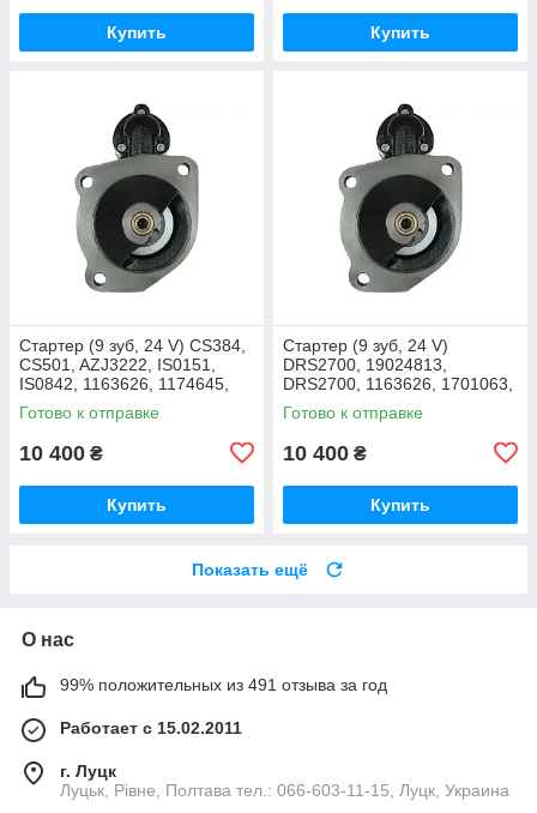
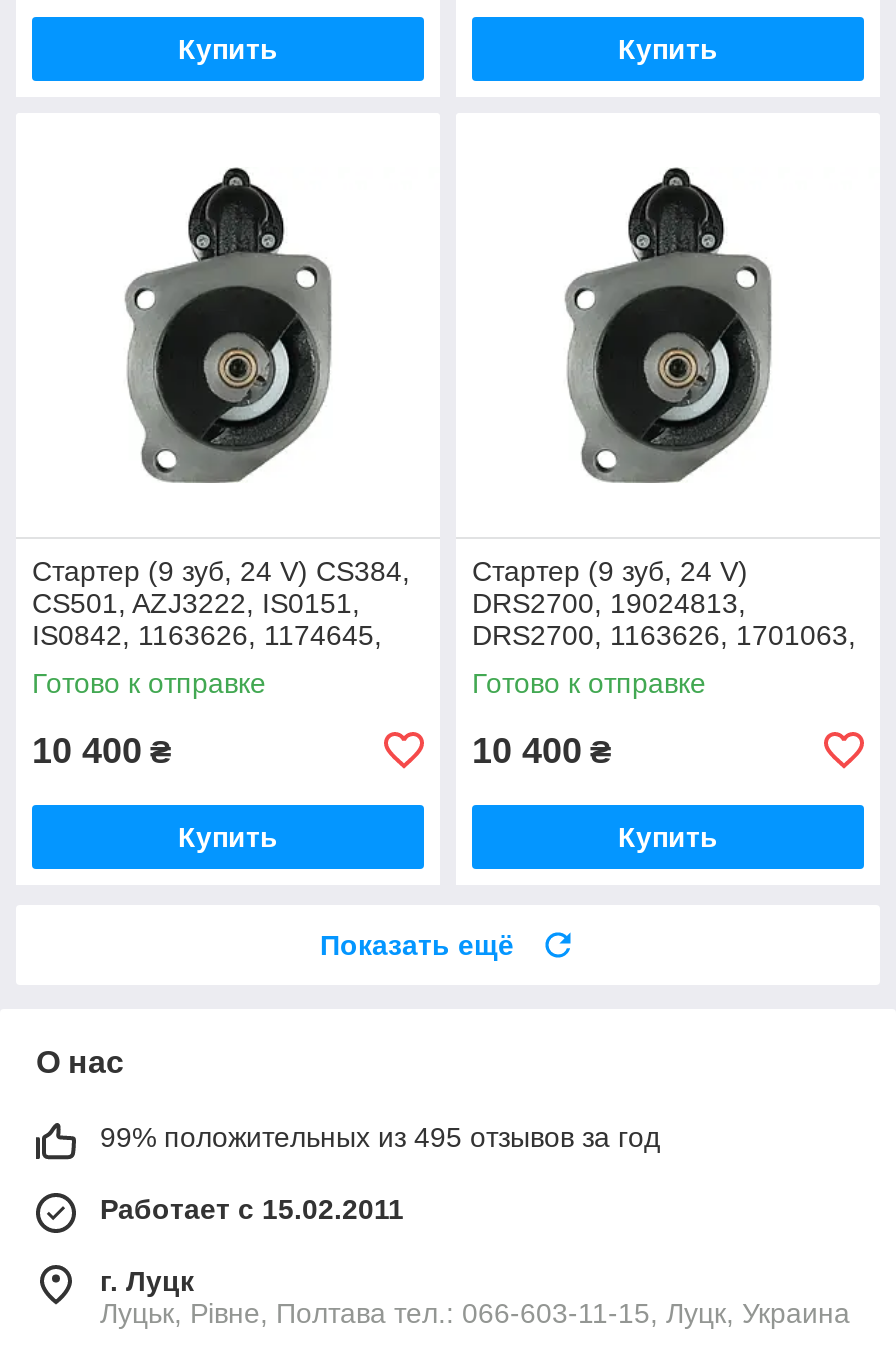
- 99% положительных из 491 отзыва за год
+ 99% положительных из 495 отзывов за год
